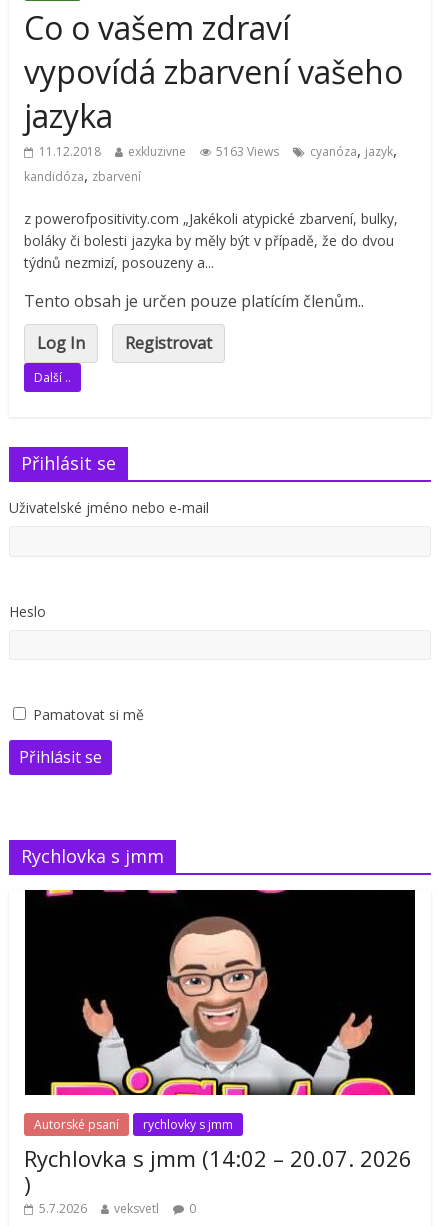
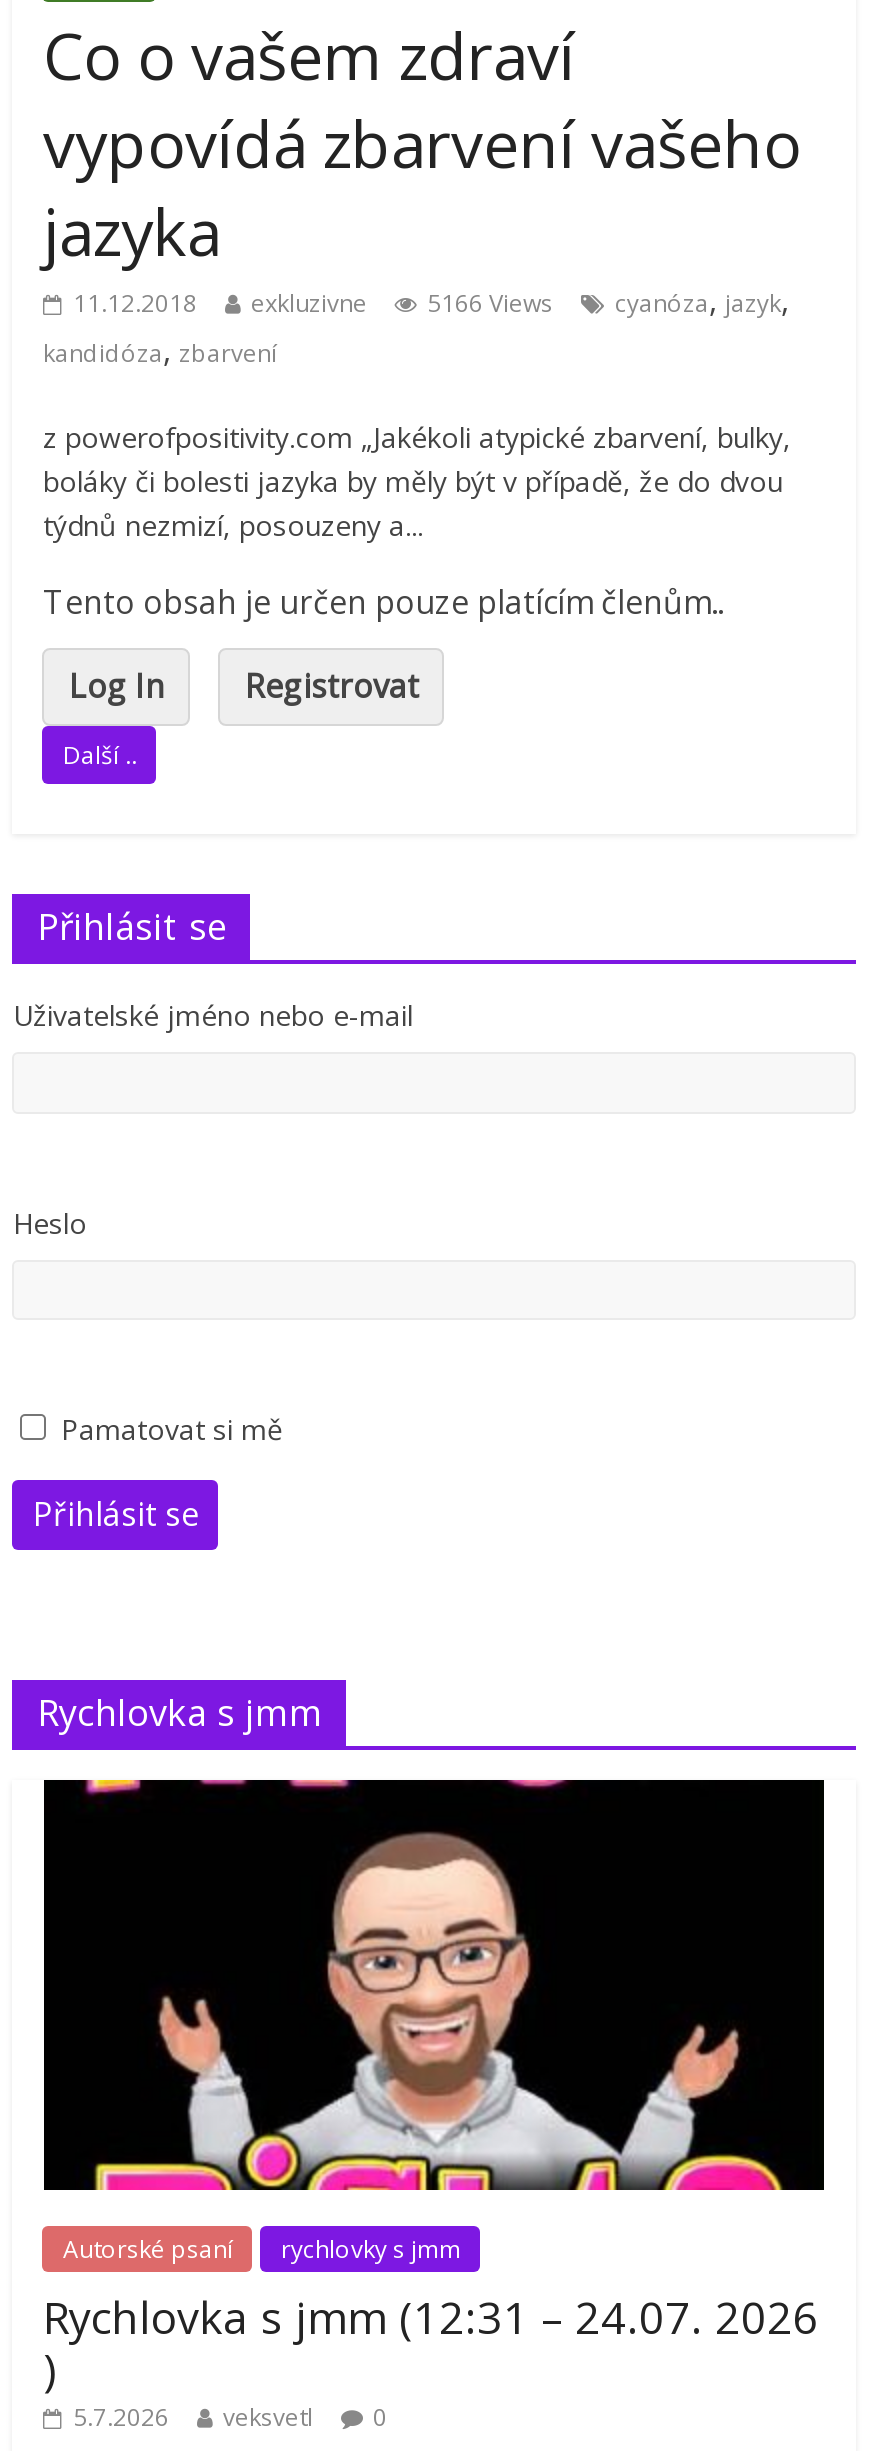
- 11.12.2018 exkluzivne 5163 Views cyanóza, jazyk,
+ 11.12.2018 exkluzivne 5166 Views cyanóza, jazyk,

- Rychlovka s jmm (14:02 – 20.07. 2026
+ Rychlovka s jmm (12:31 – 24.07. 2026
